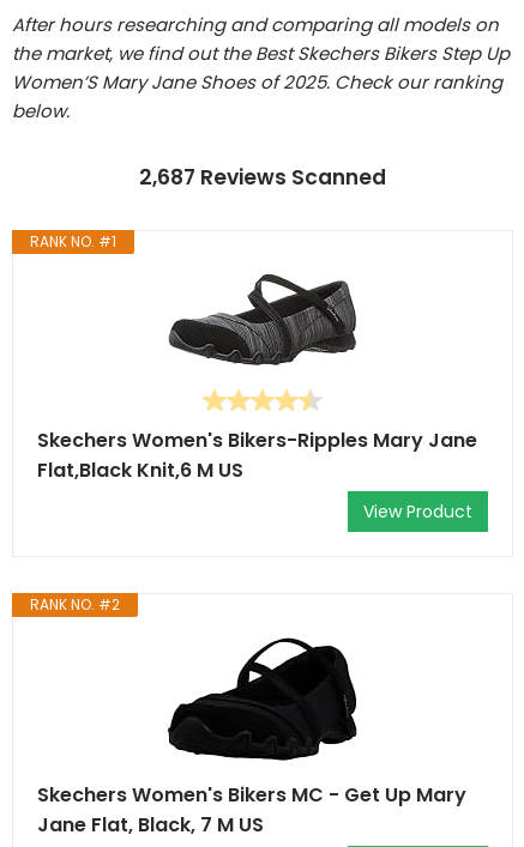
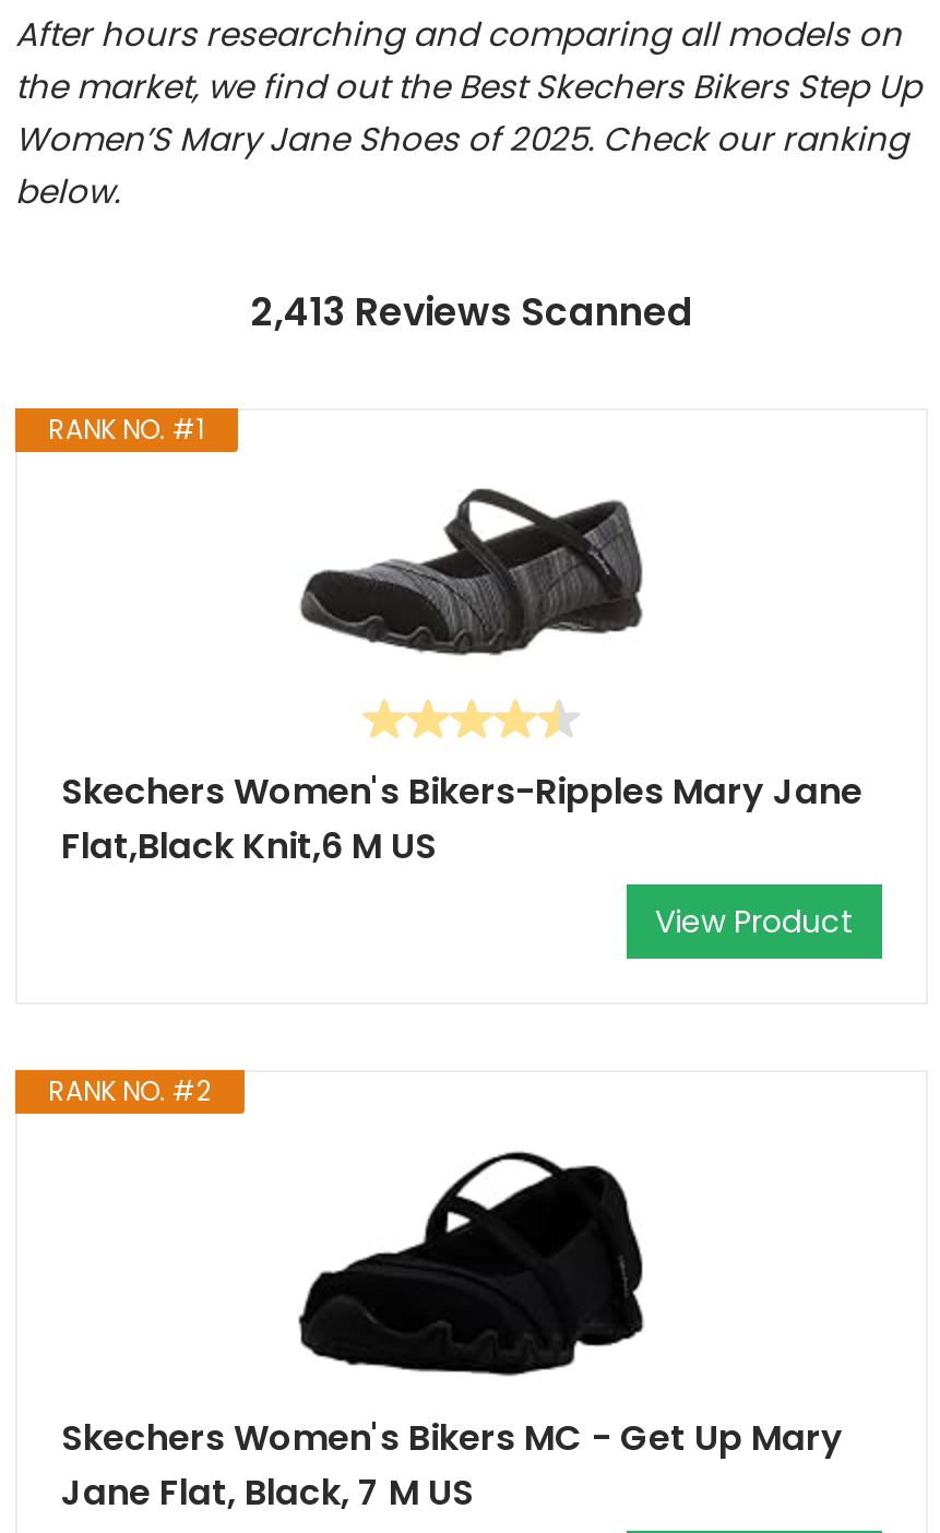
- 2,687 Reviews Scanned
+ 2,413 Reviews Scanned
